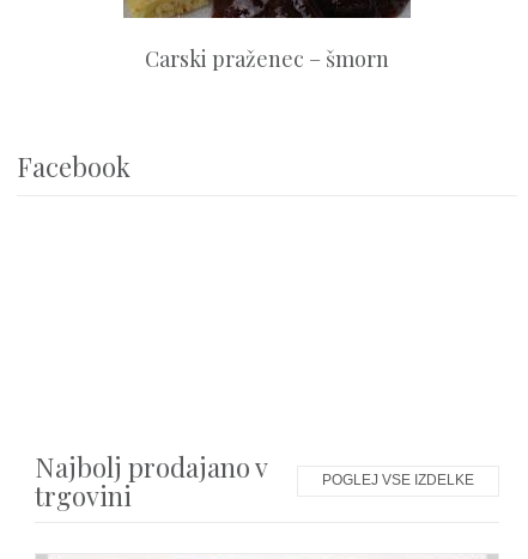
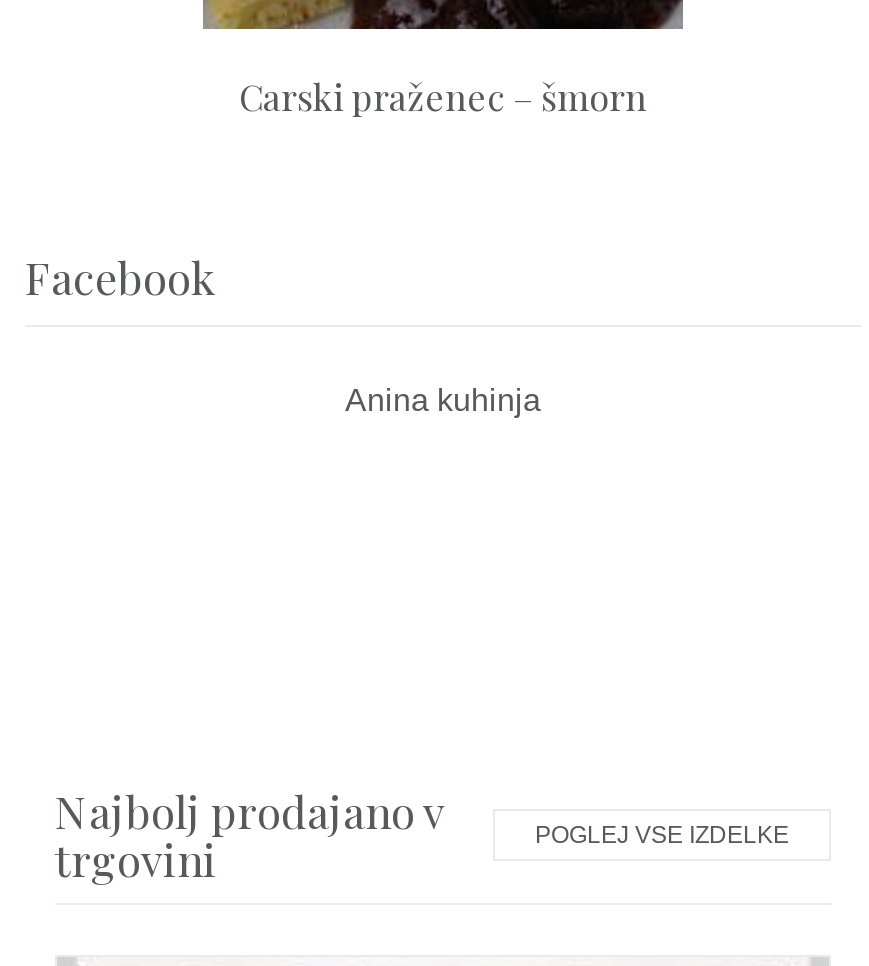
+ Anina kuhinja
